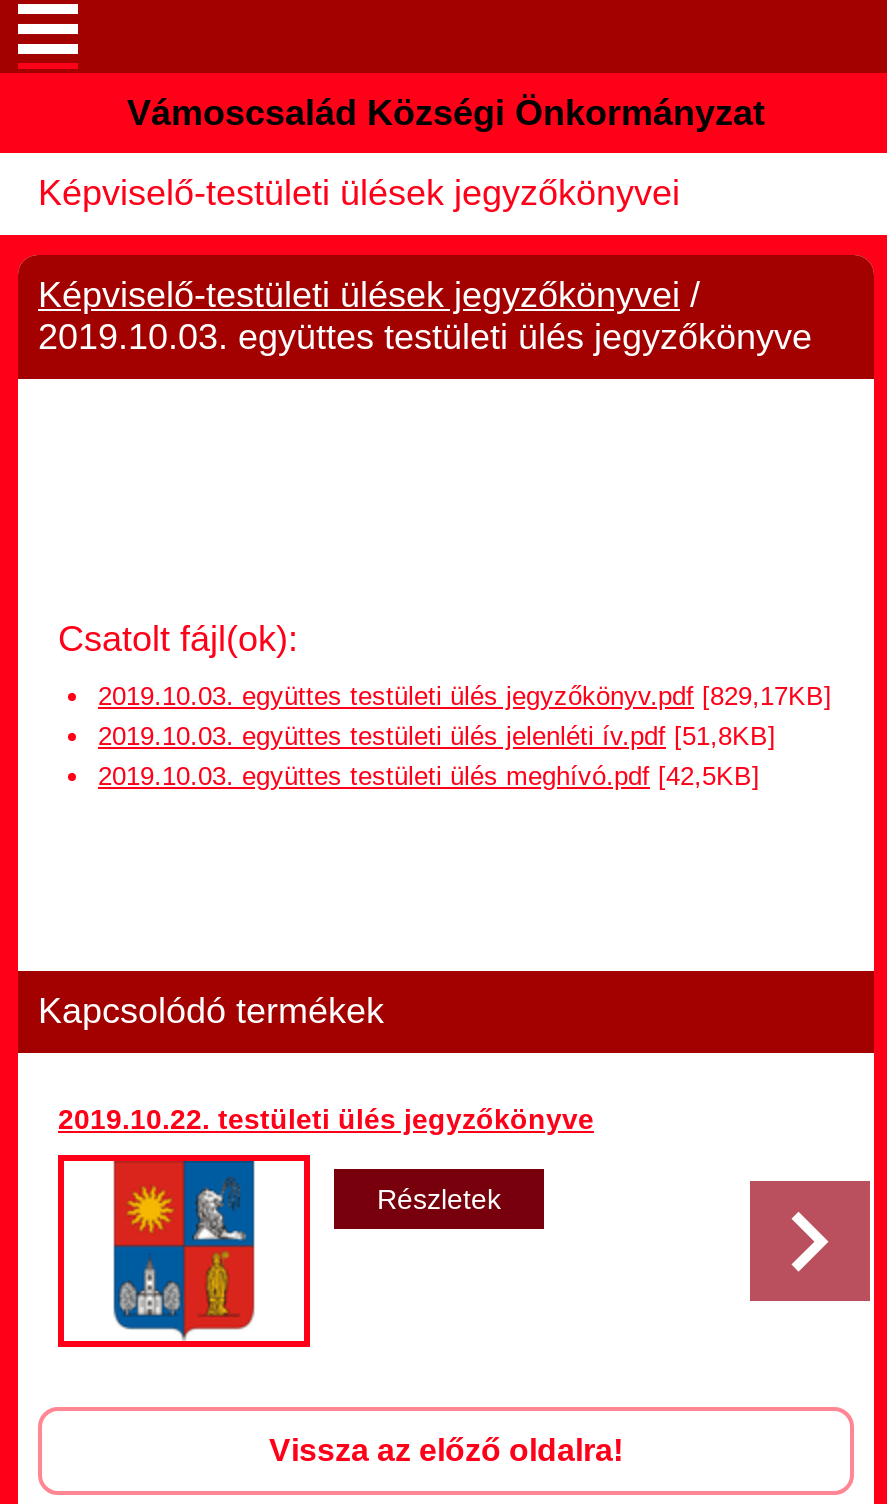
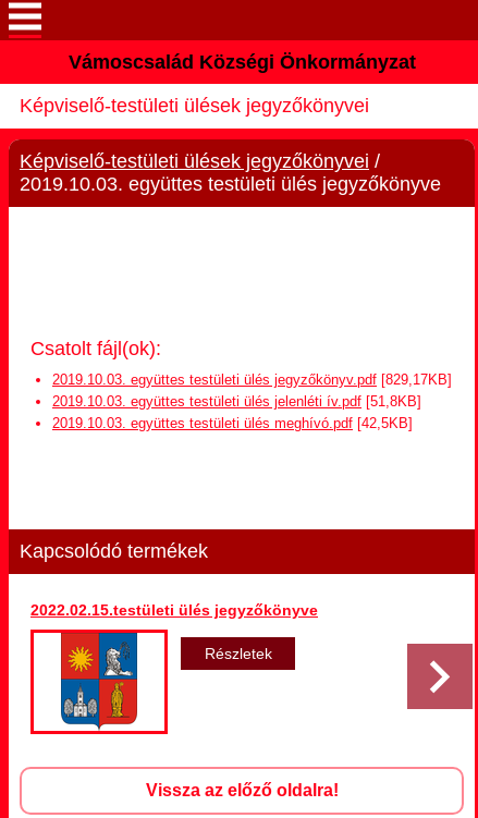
- 2019.10.22. testületi ülés jegyzőkönyve
+ 2022.02.15.testületi ülés jegyzőkönyve
